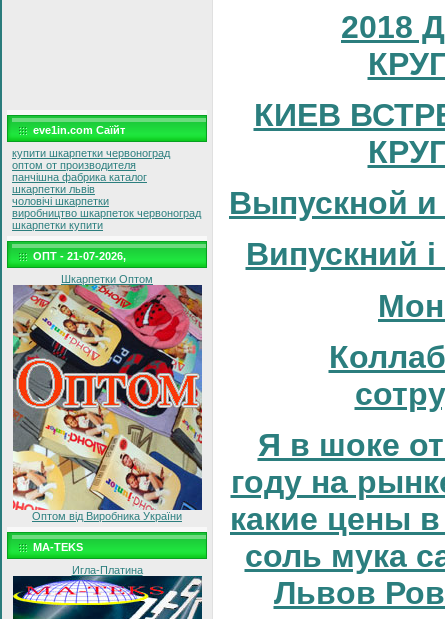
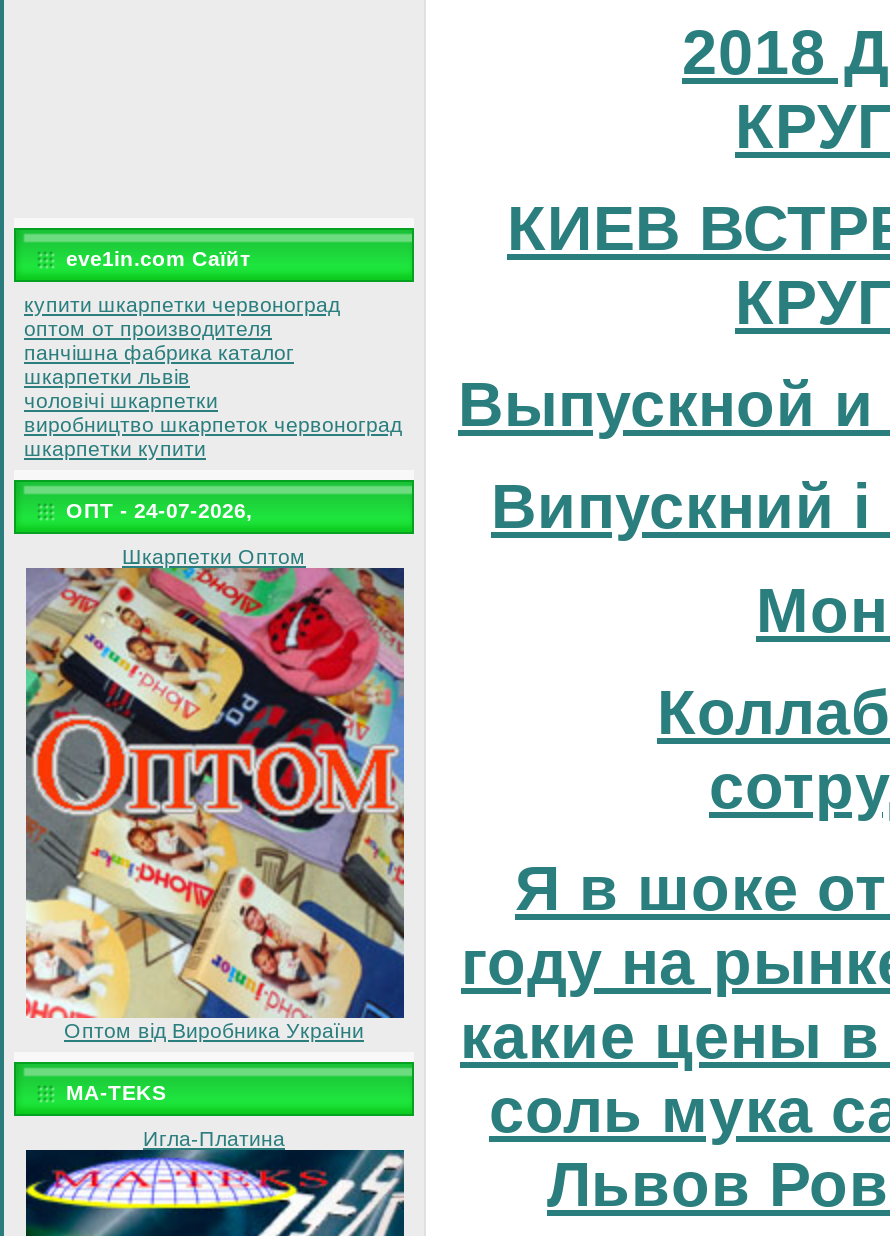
- ОПТ - 21-07-2026,
+ ОПТ - 24-07-2026,
